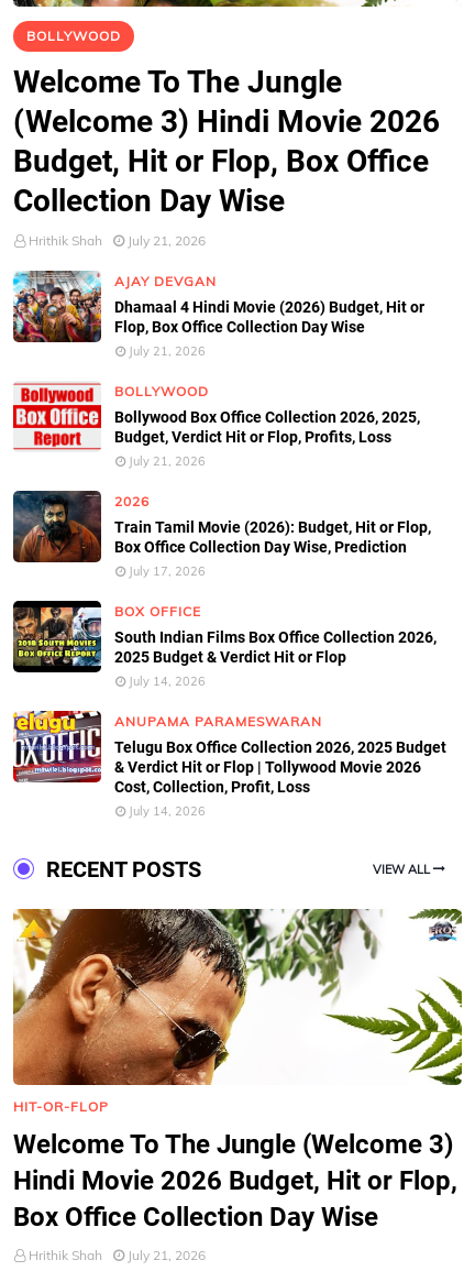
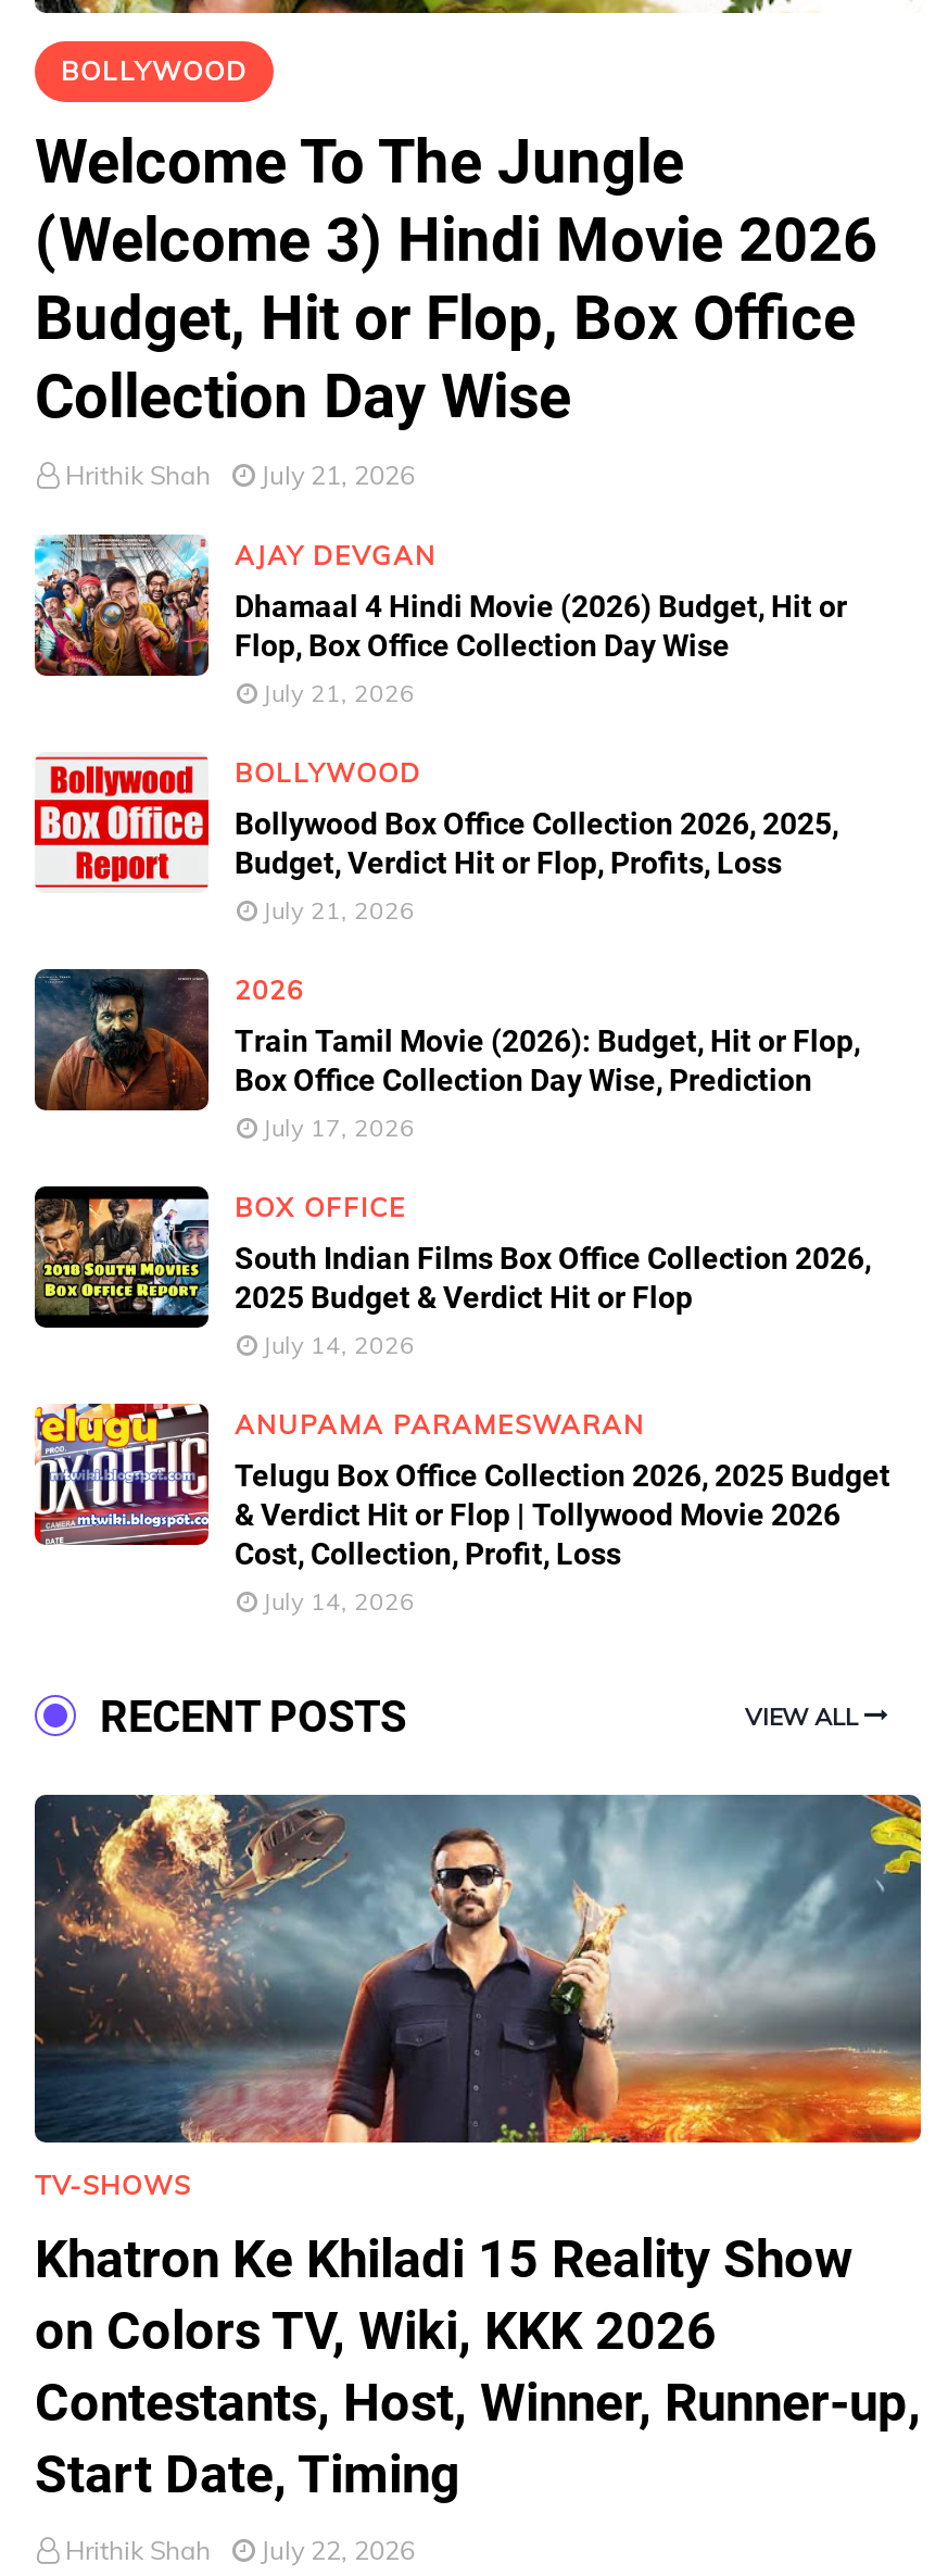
- [image]
- HIT-OR-FLOP
+ [image]
+ TV-SHOWS

- Welcome To The Jungle (Welcome 3)
- Hindi Movie 2026 Budget, Hit or Flop,
- Box Office Collection Day Wise
+ Khatron Ke Khiladi 15 Reality Show
+ on Colors TV, Wiki, KKK 2026
+ Contestants, Host, Winner, Runner-up,
+ Start Date, Timing

- Hrithik Shah July 21, 2026
+ Hrithik Shah July 22, 2026
